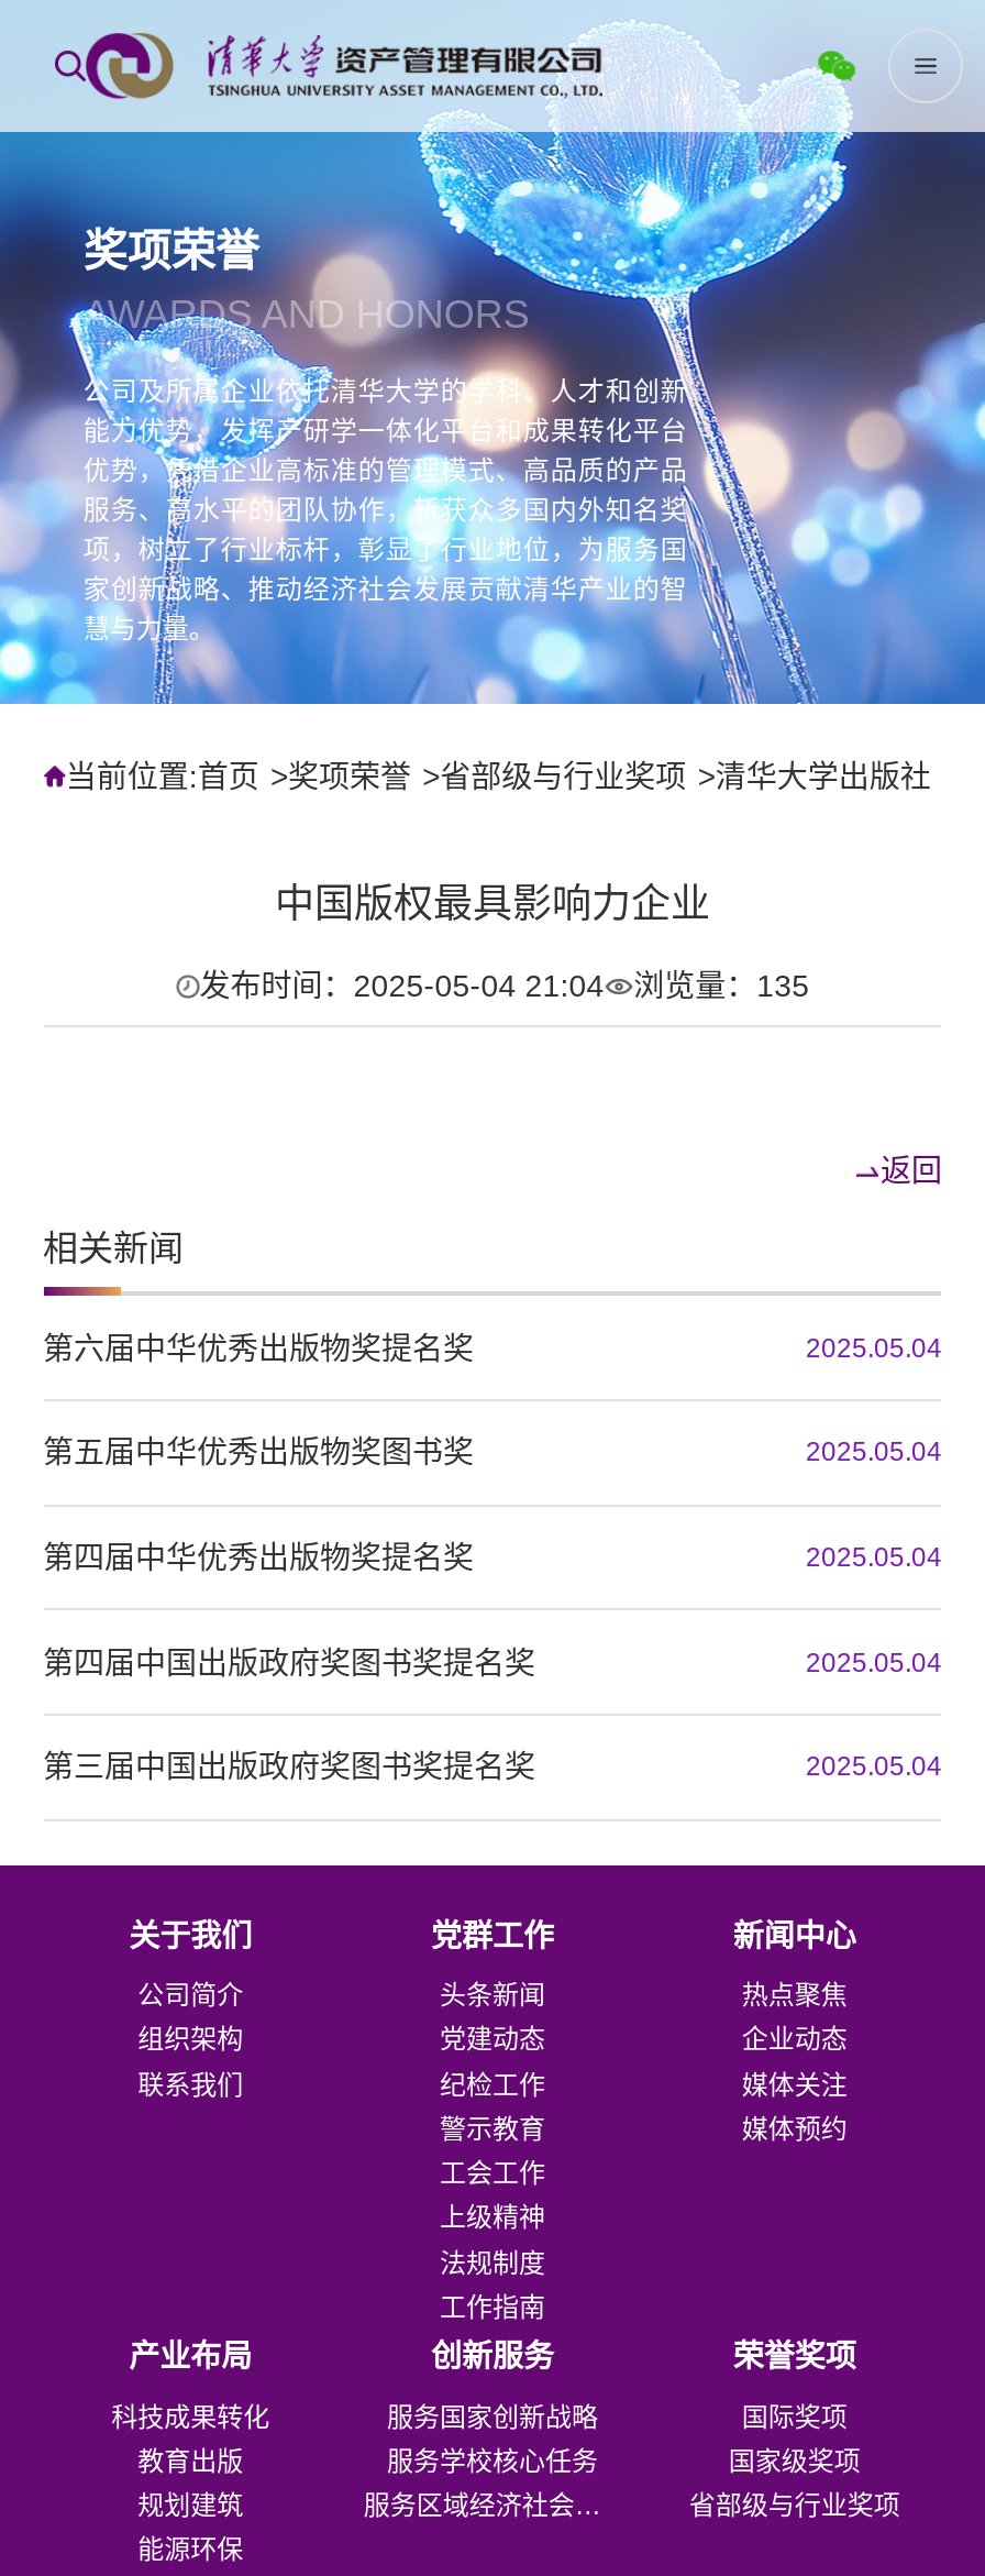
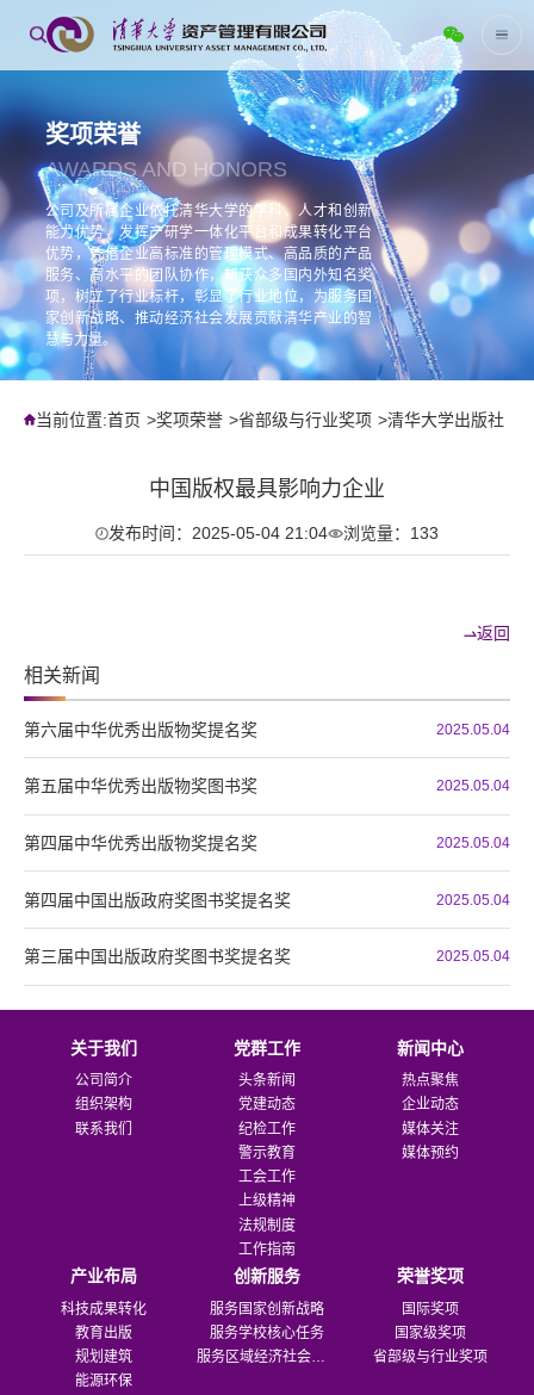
- 发布时间：2025-05-04 21:04 浏览量：135
+ 发布时间：2025-05-04 21:04 浏览量：133
